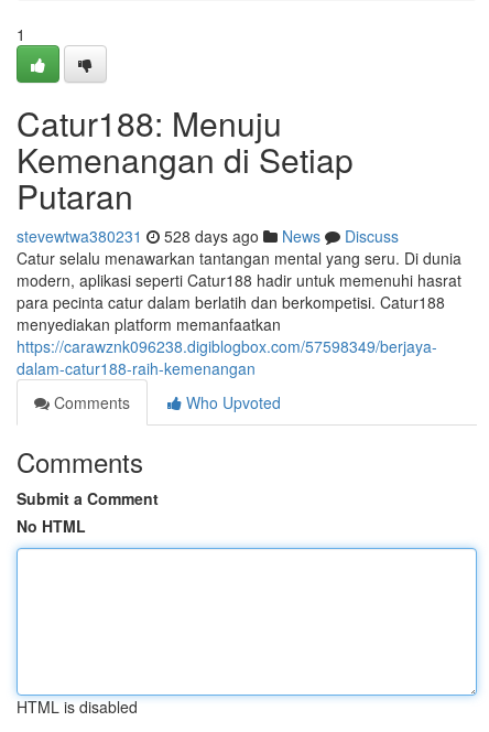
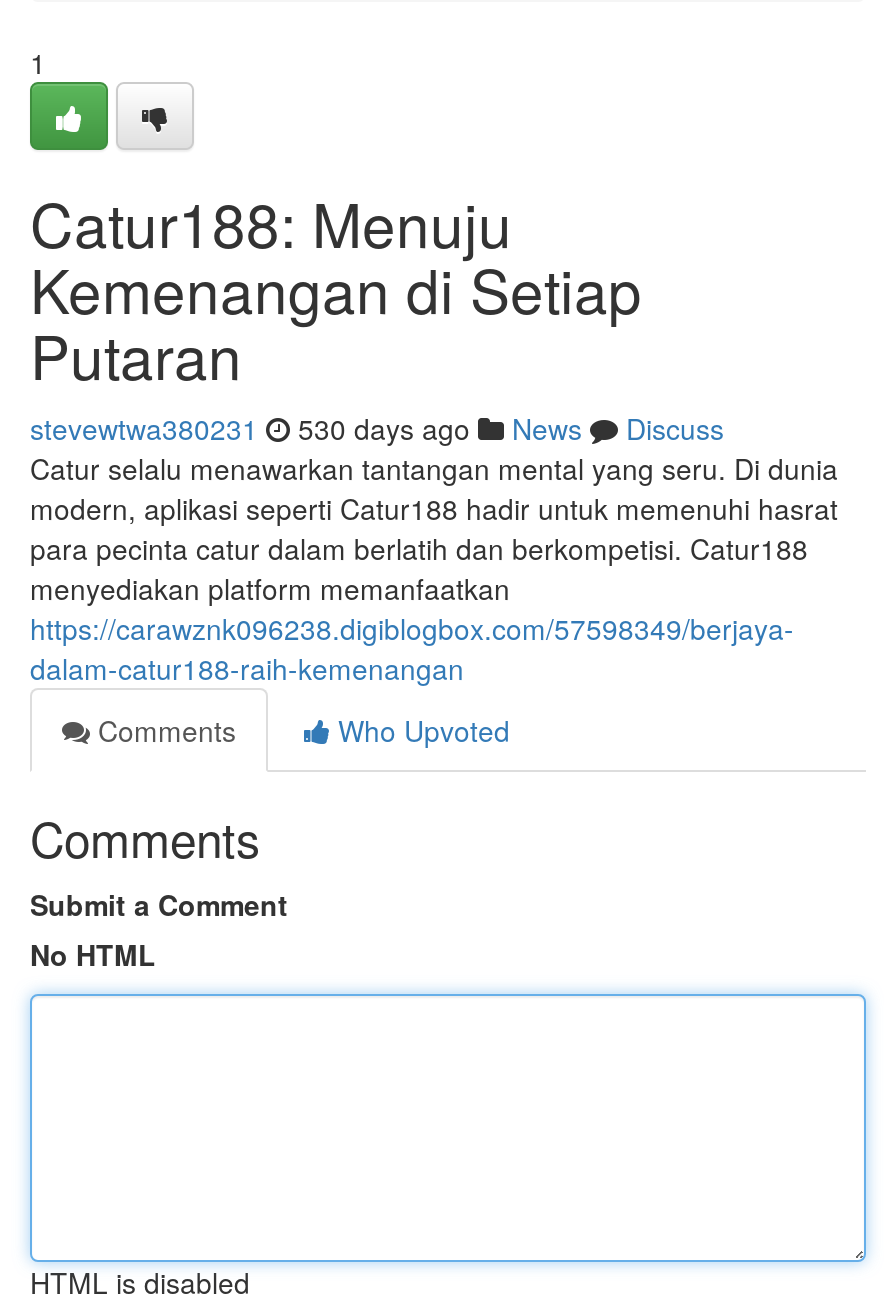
- stevewtwa380231 528 days ago News Discuss
+ stevewtwa380231 530 days ago News Discuss
